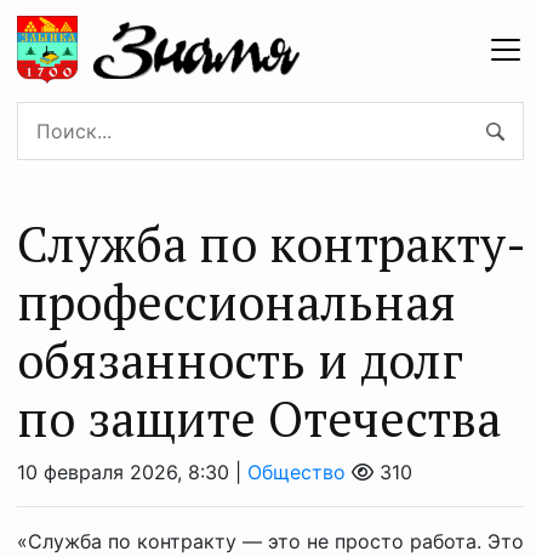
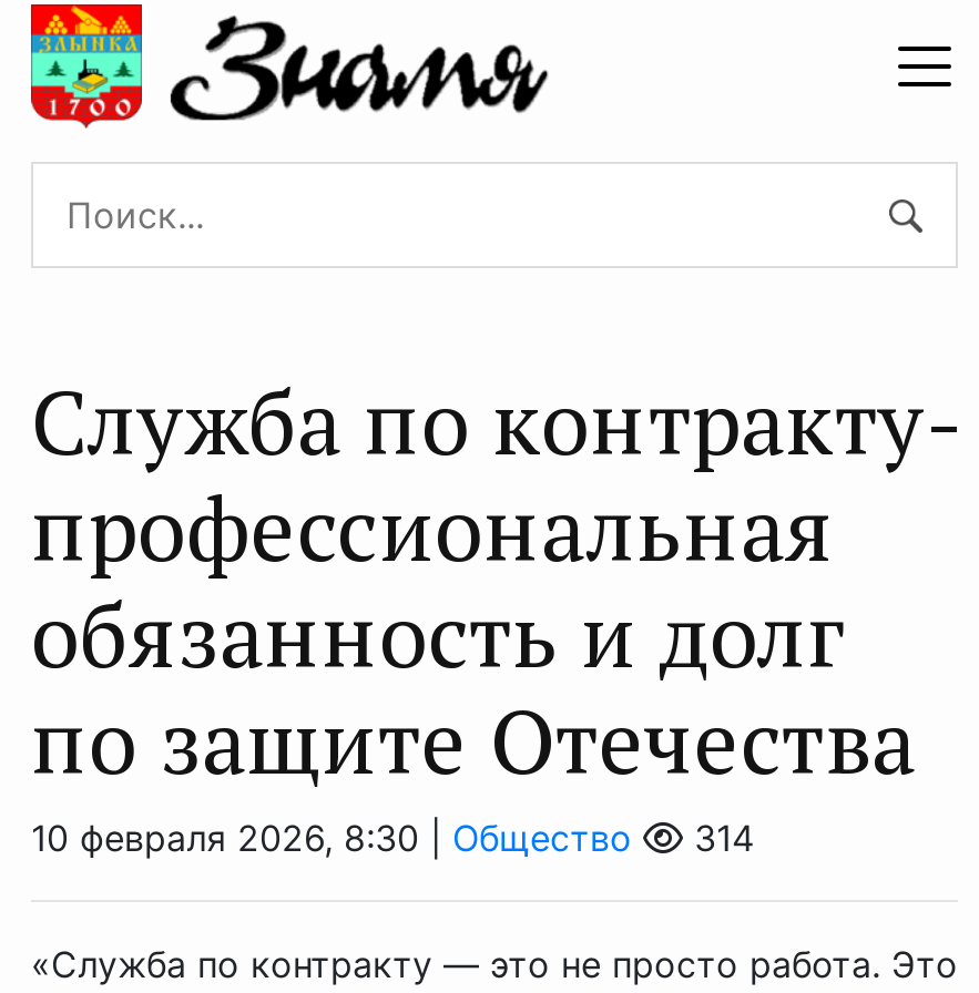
- 310
+ 314
